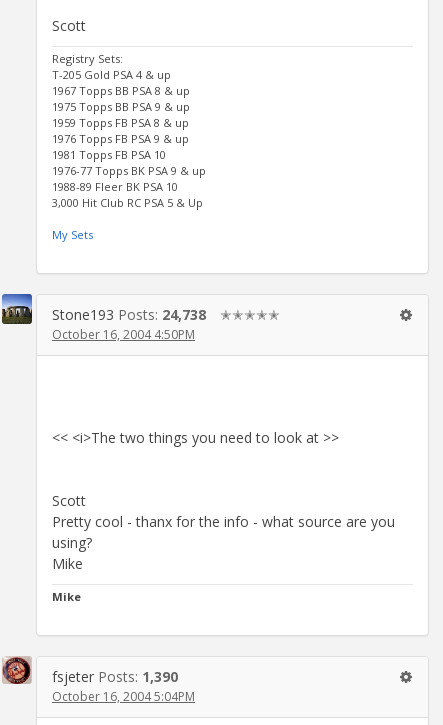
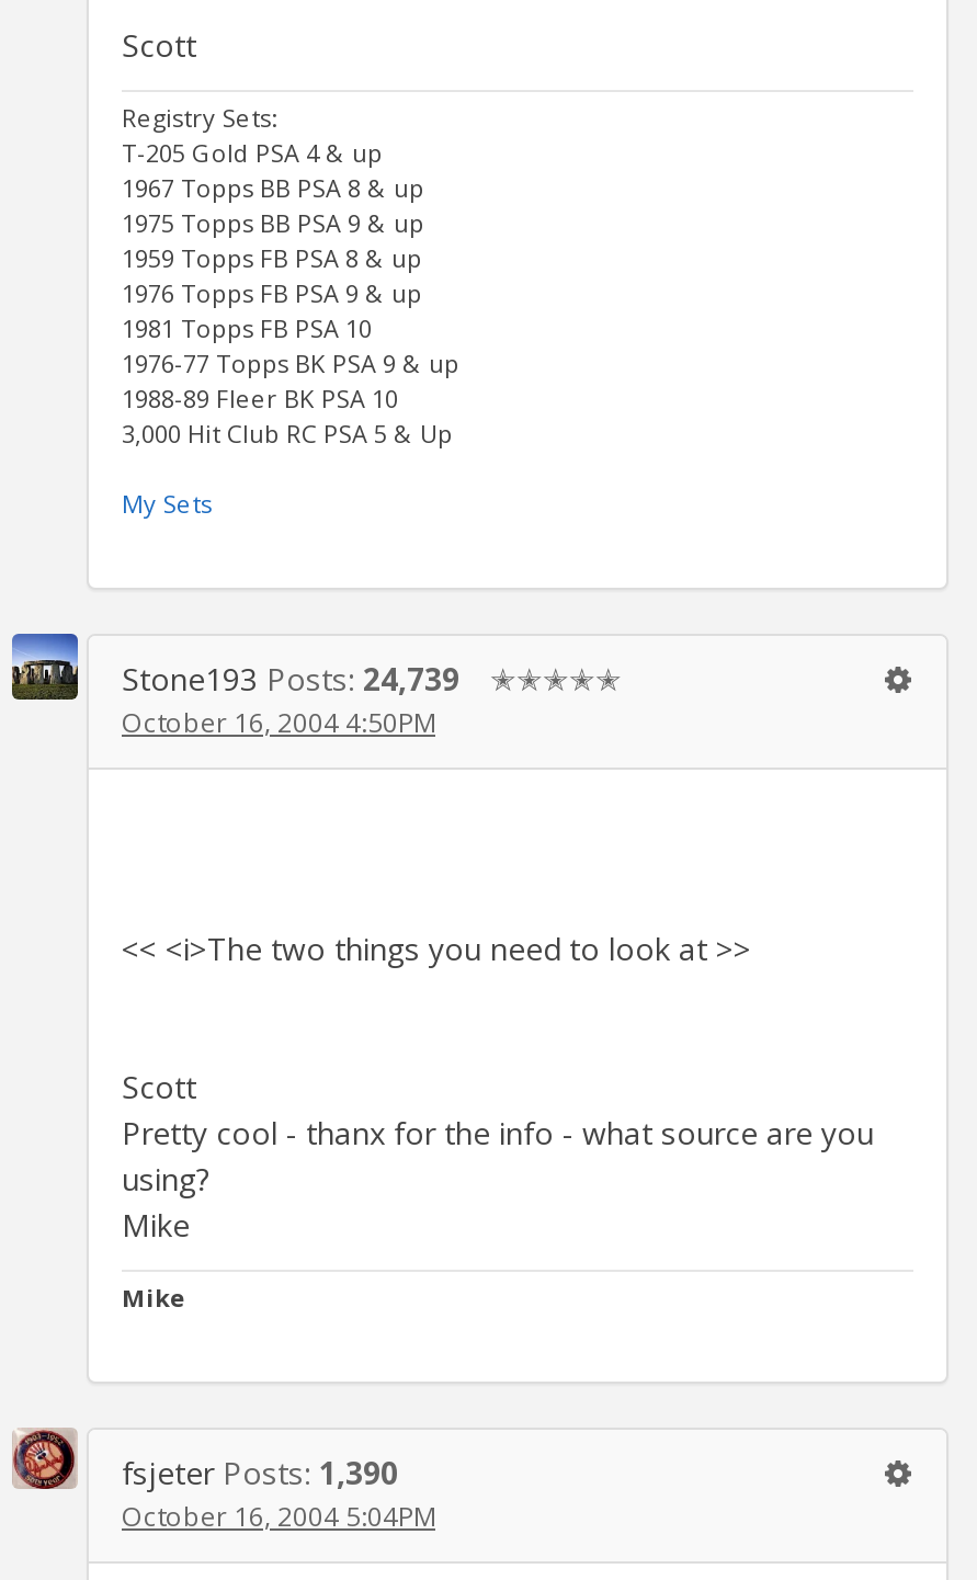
- Stone193 Posts: 24,738
+ Stone193 Posts: 24,739
